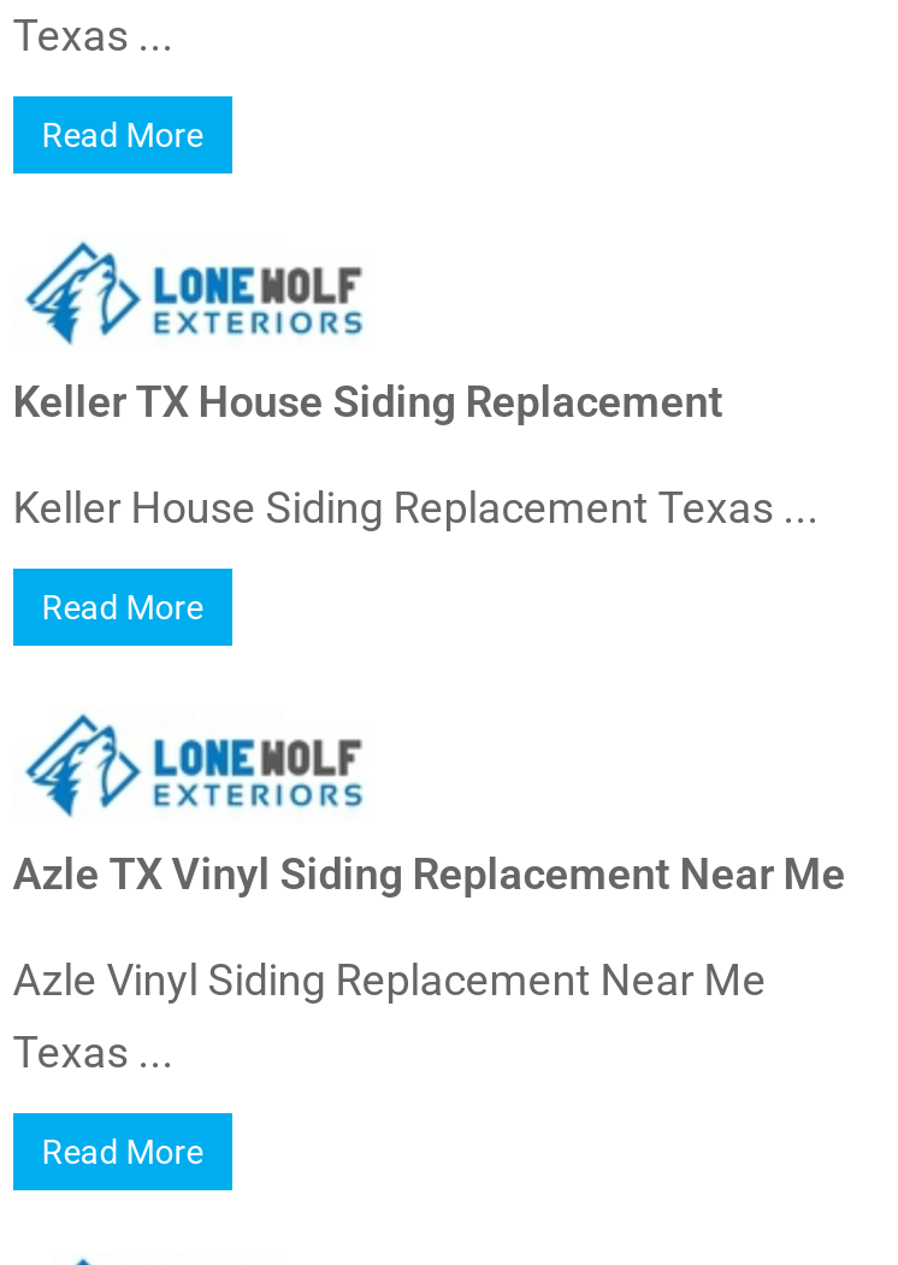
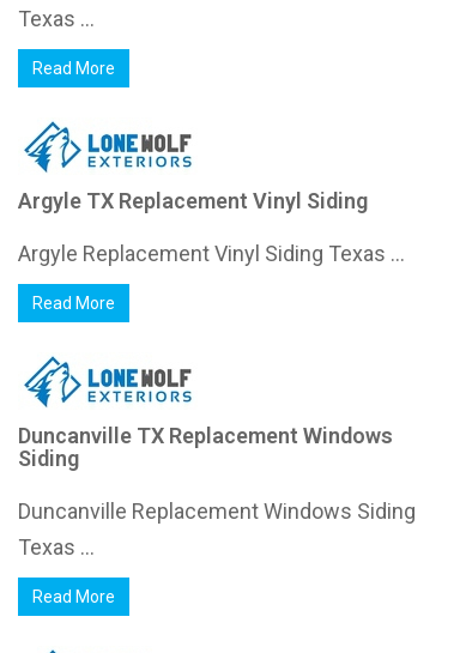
- Keller TX House Siding Replacement
+ Argyle TX Replacement Vinyl Siding

- Keller House Siding Replacement Texas ...
+ Argyle Replacement Vinyl Siding Texas ...

- Azle TX Vinyl Siding Replacement Near Me
+ Duncanville TX Replacement Windows
+ Siding

- Azle Vinyl Siding Replacement Near Me
+ Duncanville Replacement Windows Siding
